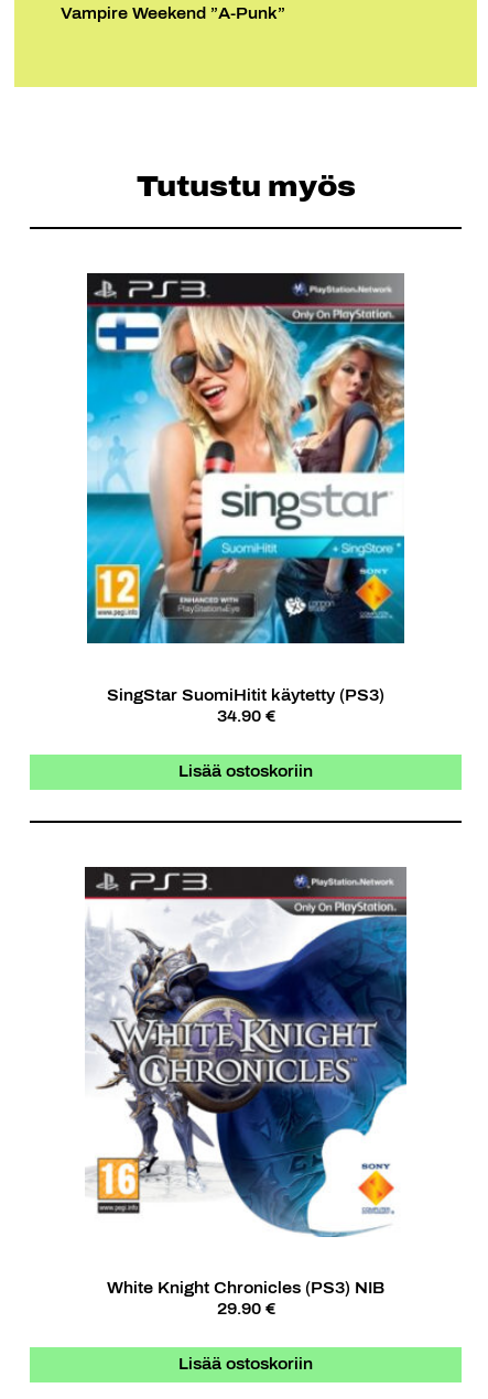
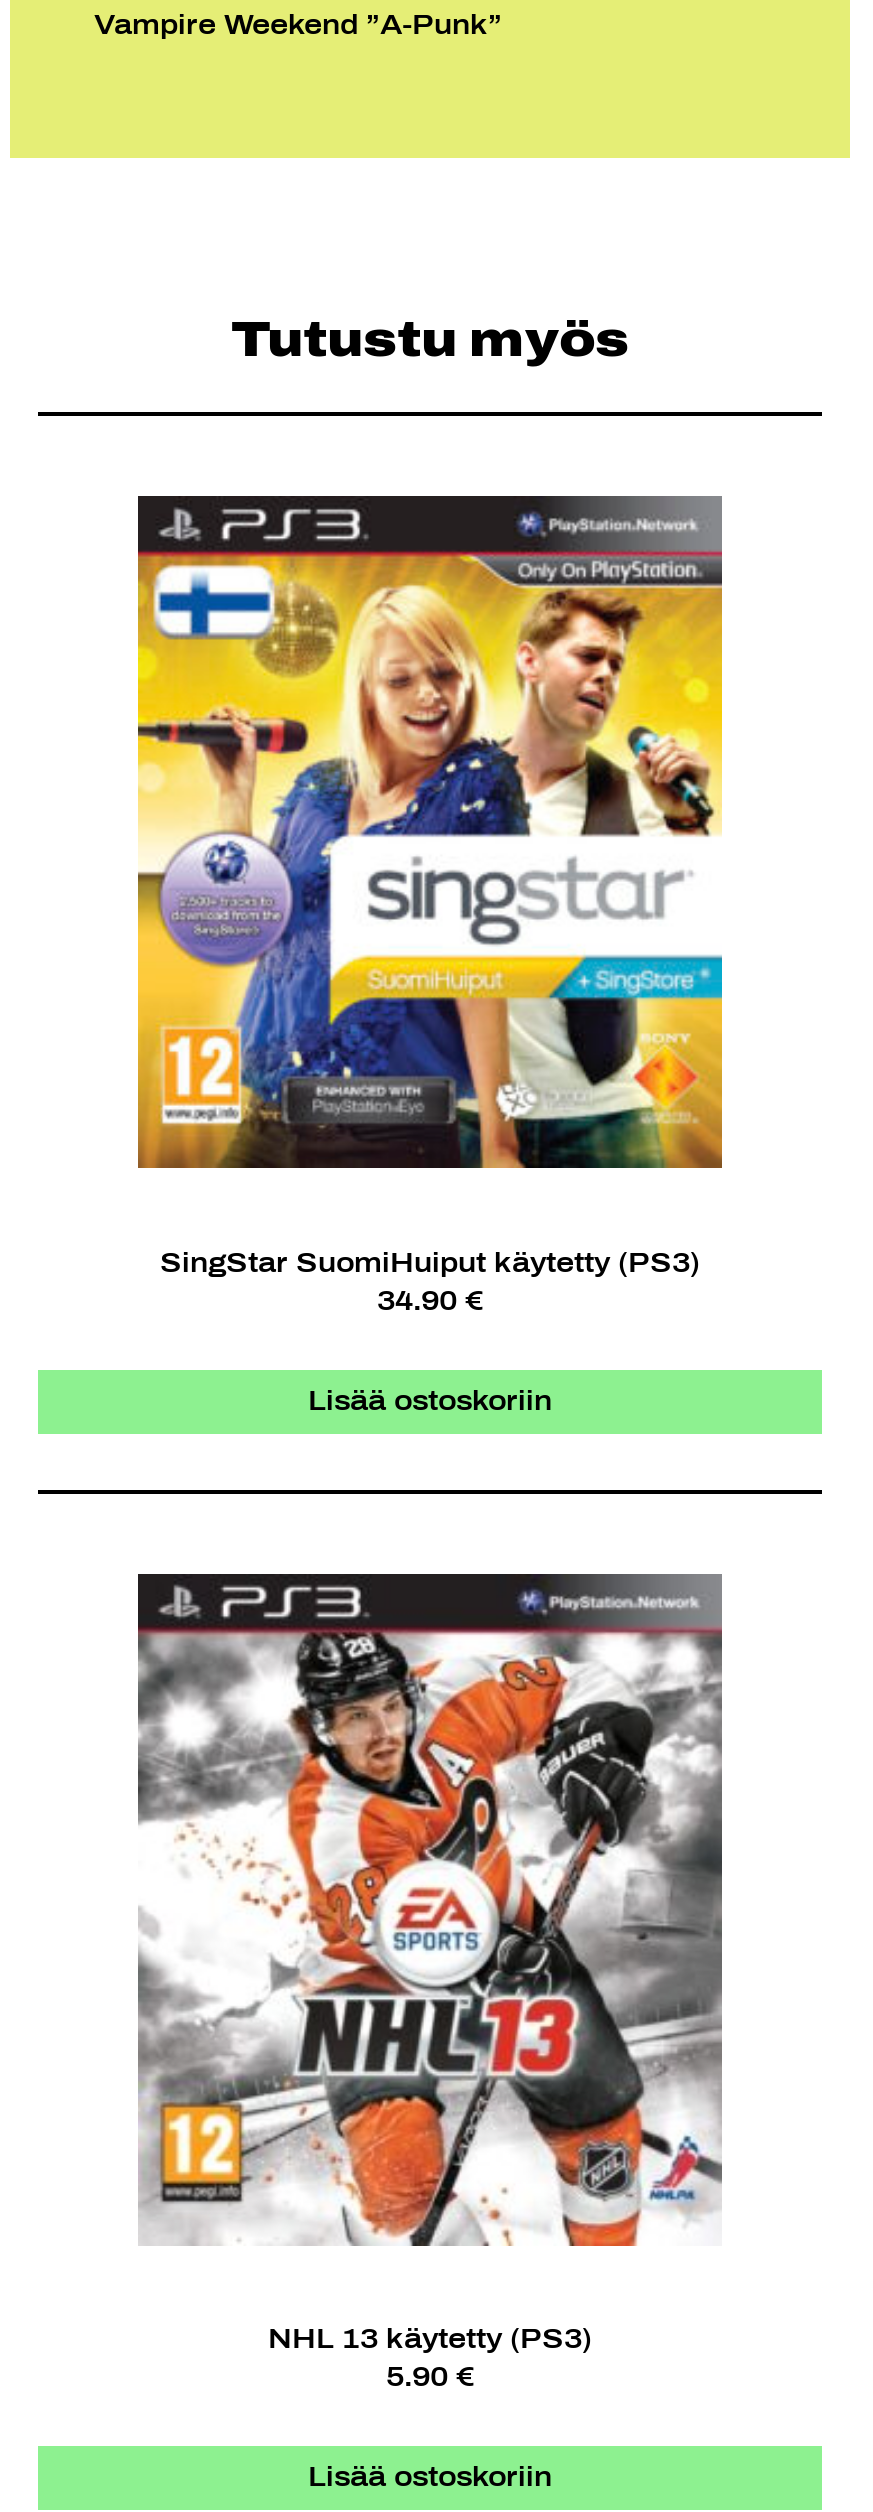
- [image]
- SingStar SuomiHitit käytetty (PS3)
+ [image]
+ SingStar SuomiHuiput käytetty (PS3)

- [image]
- White Knight Chronicles (PS3) NIB
- 29.90 €
+ [image]
+ NHL 13 käytetty (PS3)
+ 5.90 €
